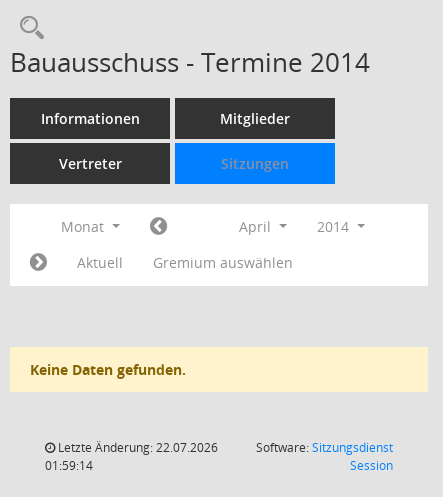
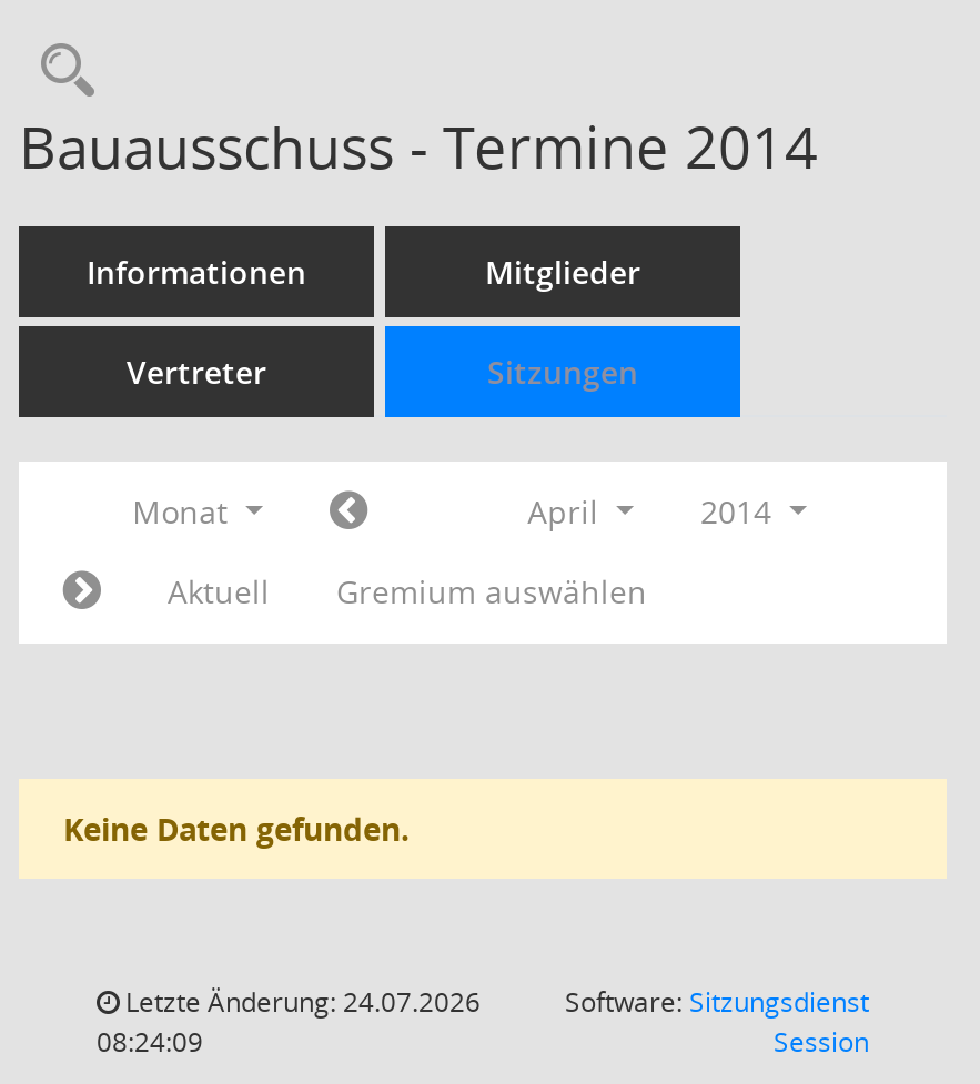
- Letzte Änderung: 22.07.2026
+ Letzte Änderung: 24.07.2026

- 01:59:14
+ 08:24:09
